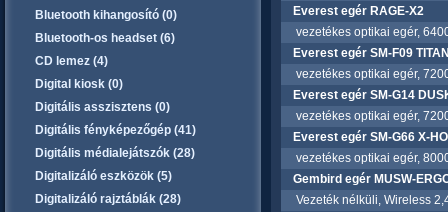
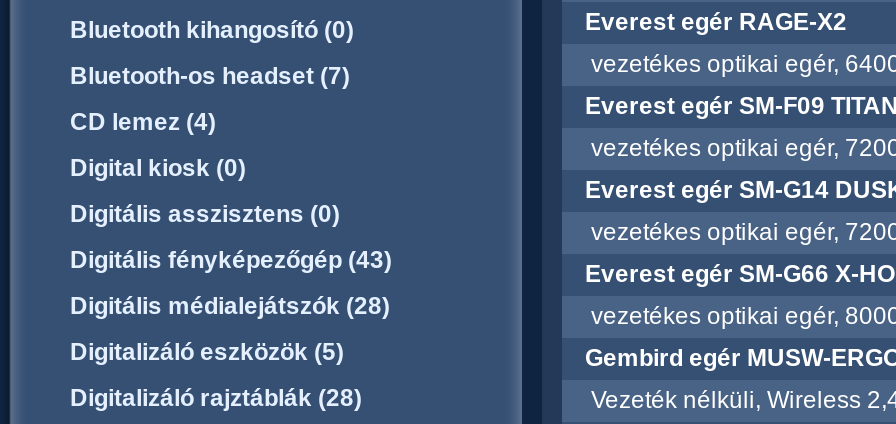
- Bluetooth-os headset (6)
+ Bluetooth-os headset (7)

- Digitális fényképezőgép (41)
+ Digitális fényképezőgép (43)
